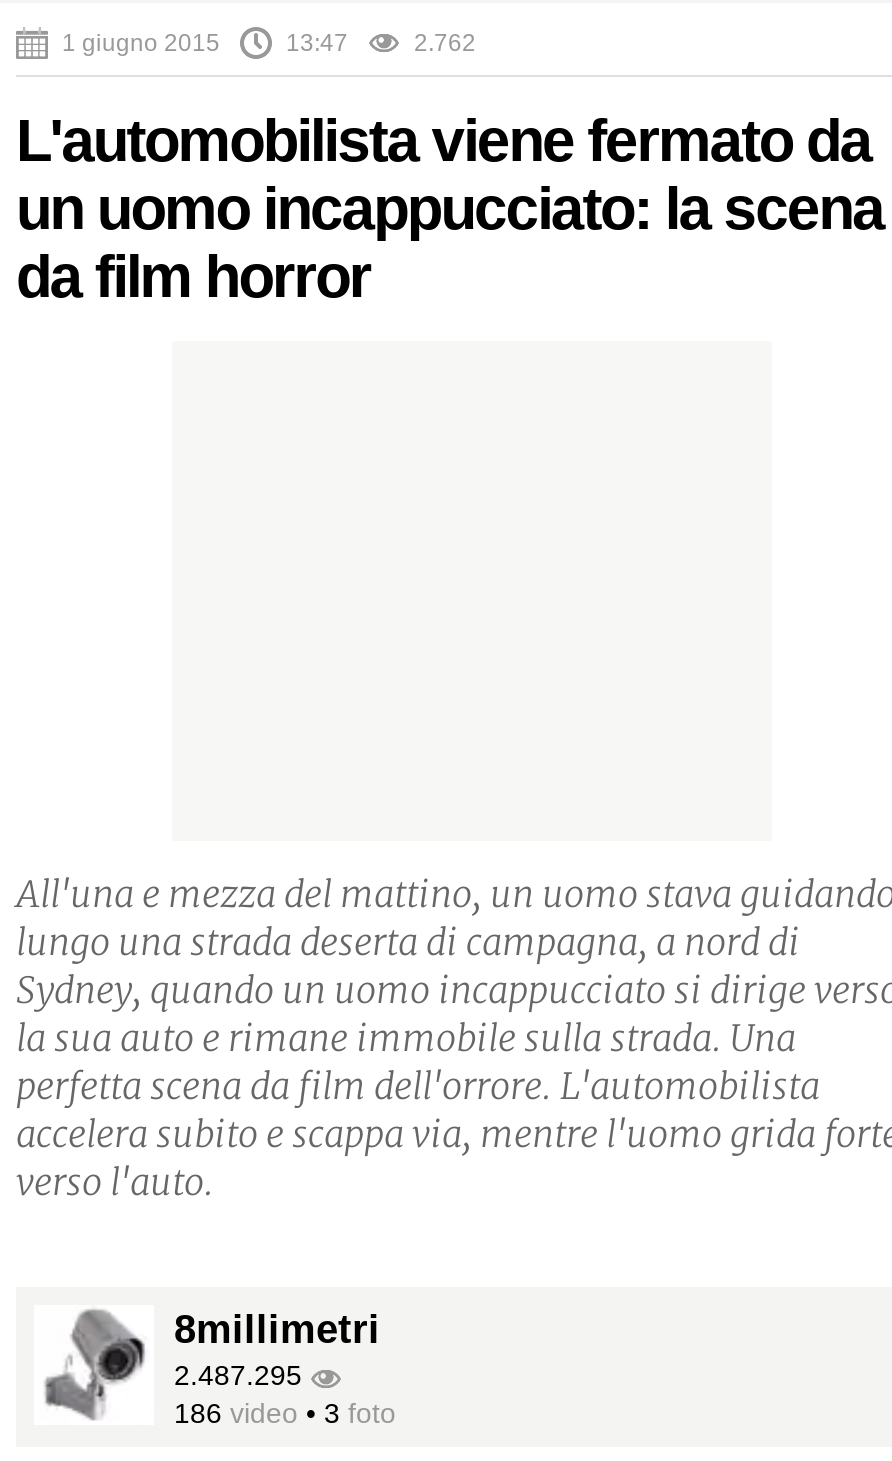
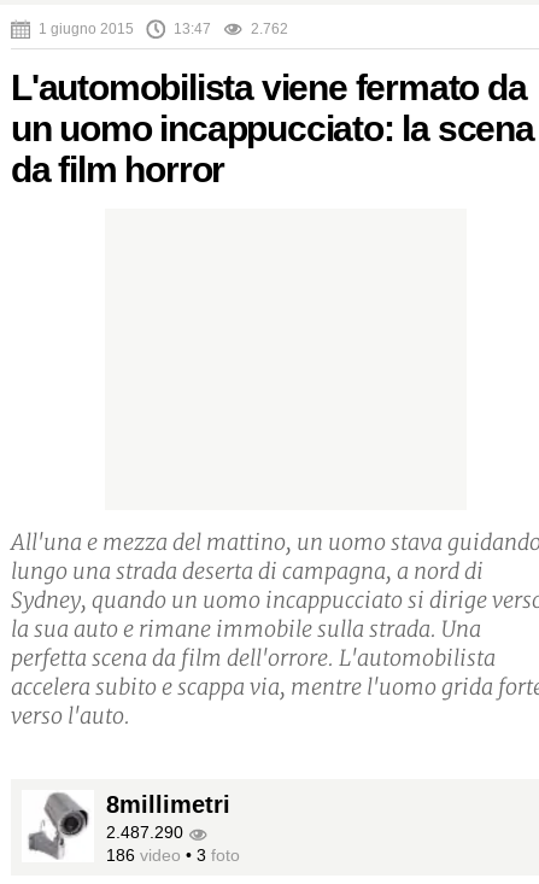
- 2.487.295
+ 2.487.290
